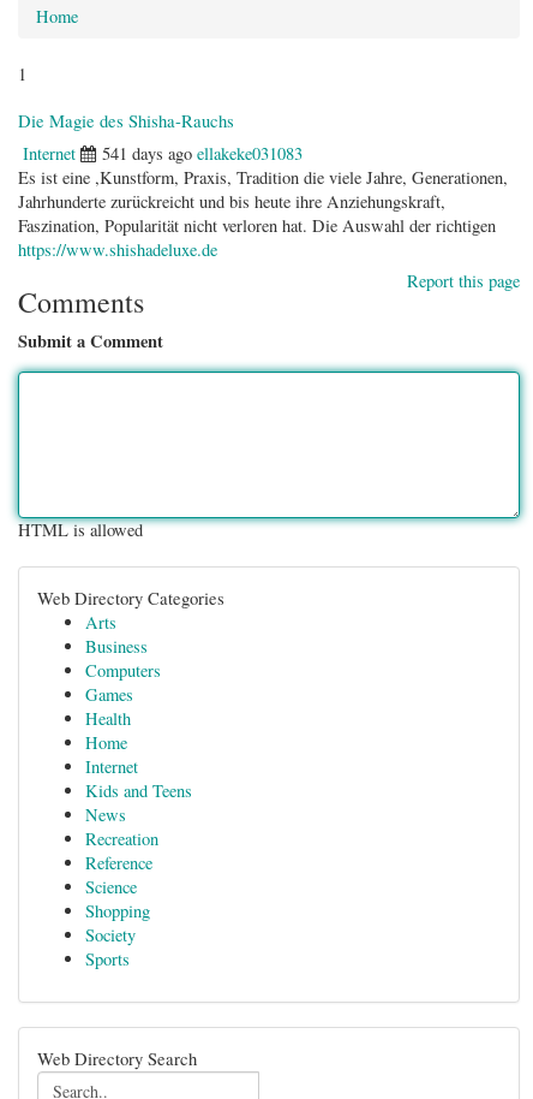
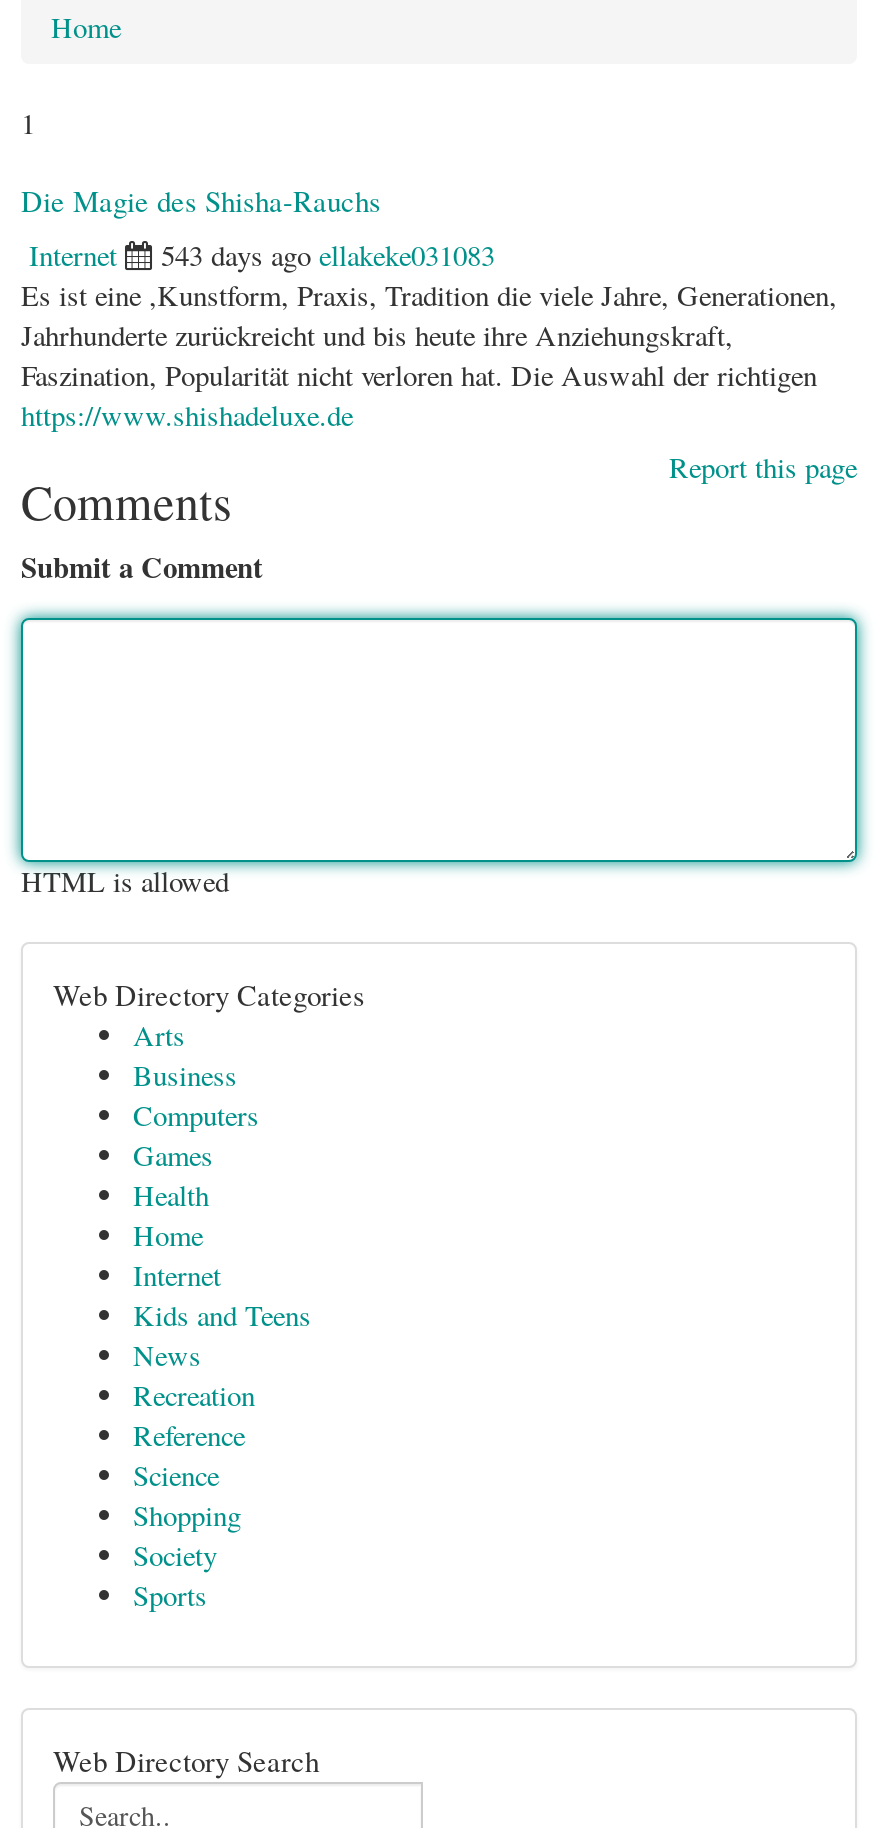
- 541 days ago ellakeke031083
+ 543 days ago ellakeke031083
